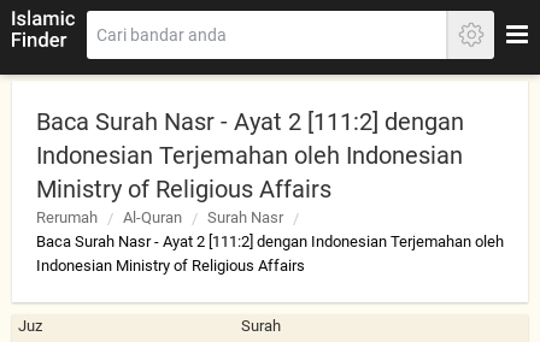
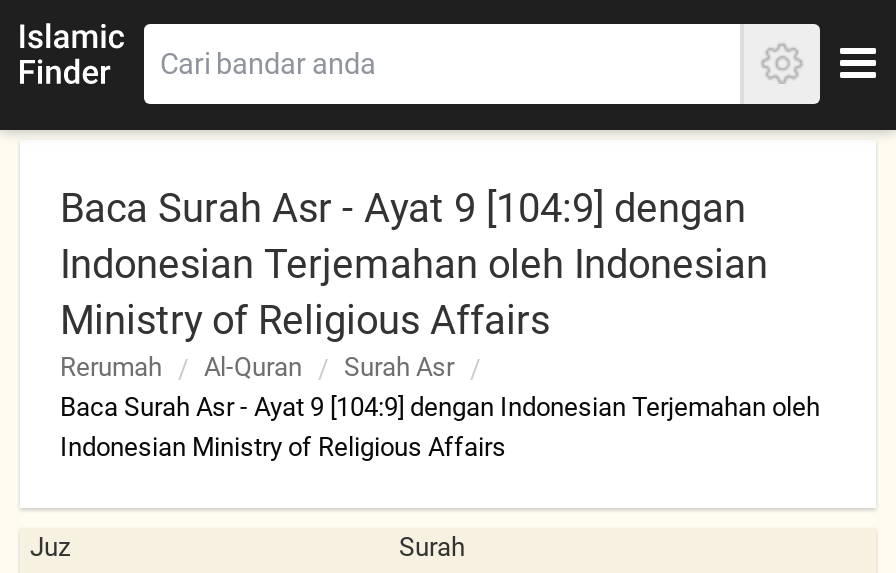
- Baca Surah Nasr - Ayat 2 [111:2] dengan
+ Baca Surah Asr - Ayat 9 [104:9] dengan

- Surah Nasr
+ Surah Asr

- Baca Surah Nasr - Ayat 2 [111:2] dengan Indonesian Terjemahan oleh
+ Baca Surah Asr - Ayat 9 [104:9] dengan Indonesian Terjemahan oleh
